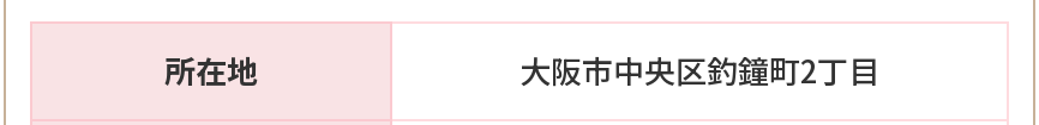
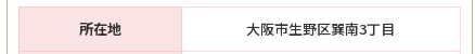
- 大阪市中央区釣鐘町2丁目
+ 大阪市生野区巽南3丁目
